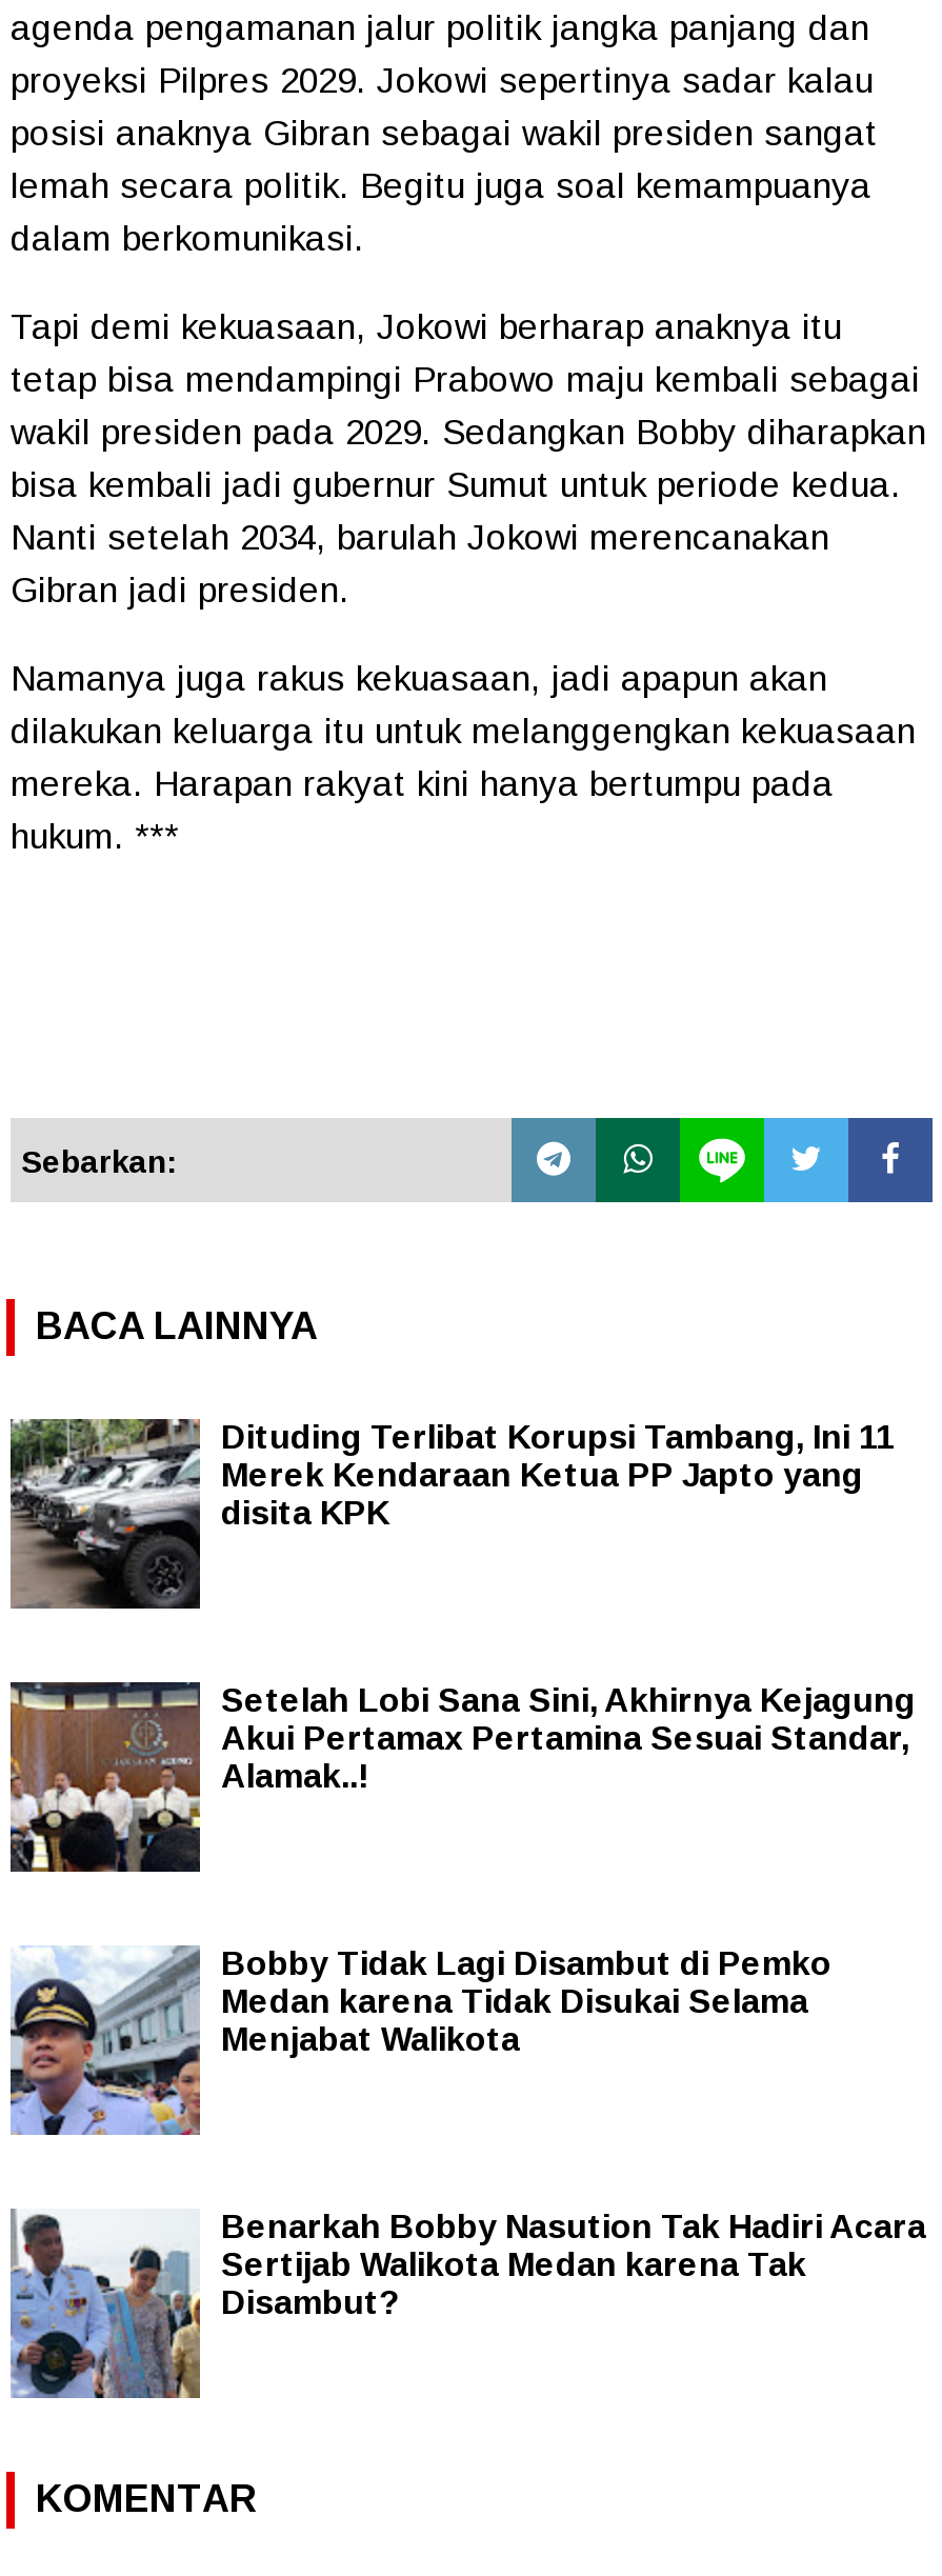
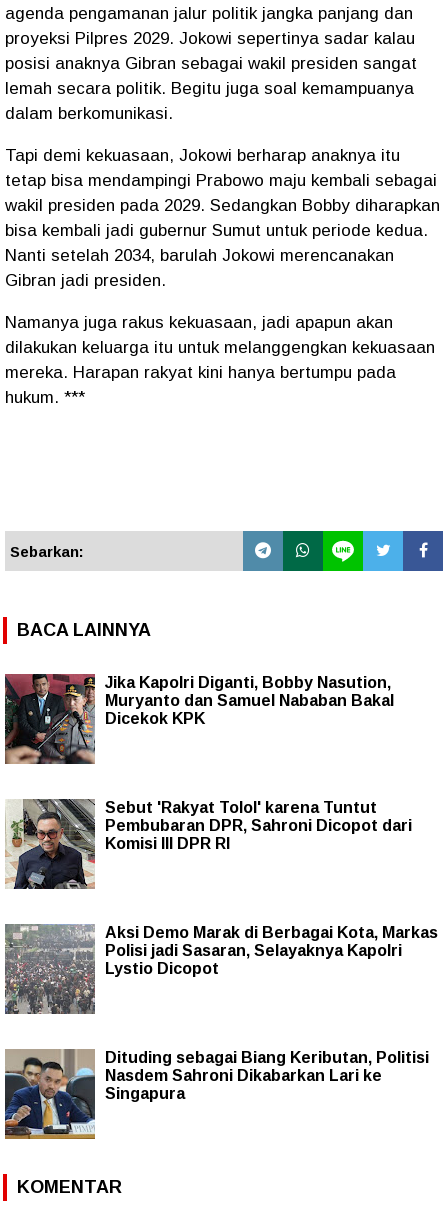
- [image]
- Dituding Terlibat Korupsi Tambang, Ini 11
- Merek Kendaraan Ketua PP Japto yang
- disita KPK
+ [image]
+ Jika Kapolri Diganti, Bobby Nasution,
+ Muryanto dan Samuel Nababan Bakal
+ Dicekok KPK

- [image]
- Setelah Lobi Sana Sini, Akhirnya Kejagung
- Akui Pertamax Pertamina Sesuai Standar,
- Alamak..!
+ [image]
+ Sebut 'Rakyat Tolol' karena Tuntut
+ Pembubaran DPR, Sahroni Dicopot dari
+ Komisi III DPR RI

- [image]
- Bobby Tidak Lagi Disambut di Pemko
- Medan karena Tidak Disukai Selama
- Menjabat Walikota
+ [image]
+ Aksi Demo Marak di Berbagai Kota, Markas
+ Polisi jadi Sasaran, Selayaknya Kapolri
+ Lystio Dicopot

- [image]
- Benarkah Bobby Nasution Tak Hadiri Acara
- Sertijab Walikota Medan karena Tak
- Disambut?
+ [image]
+ Dituding sebagai Biang Keributan, Politisi
+ Nasdem Sahroni Dikabarkan Lari ke
+ Singapura
